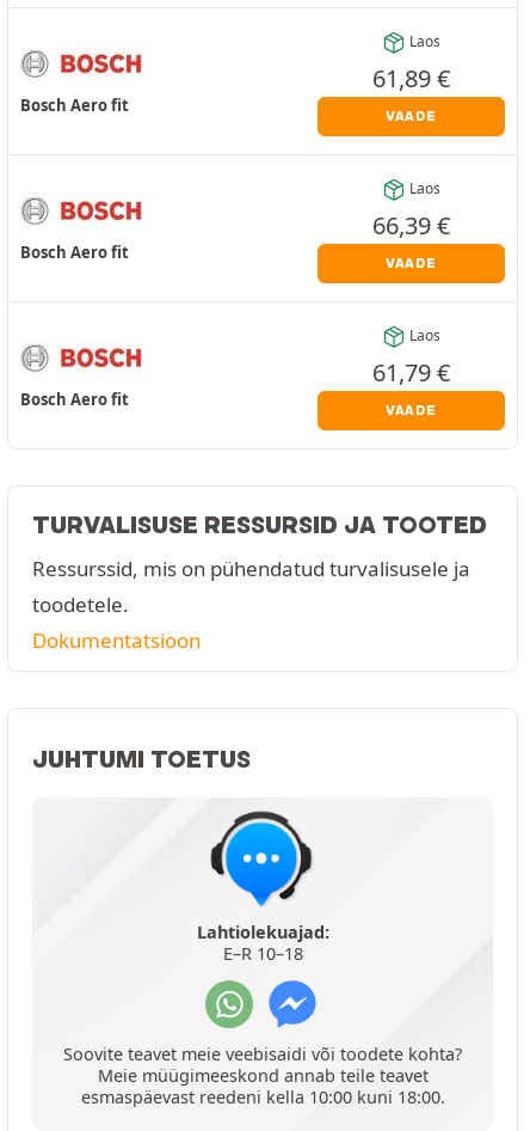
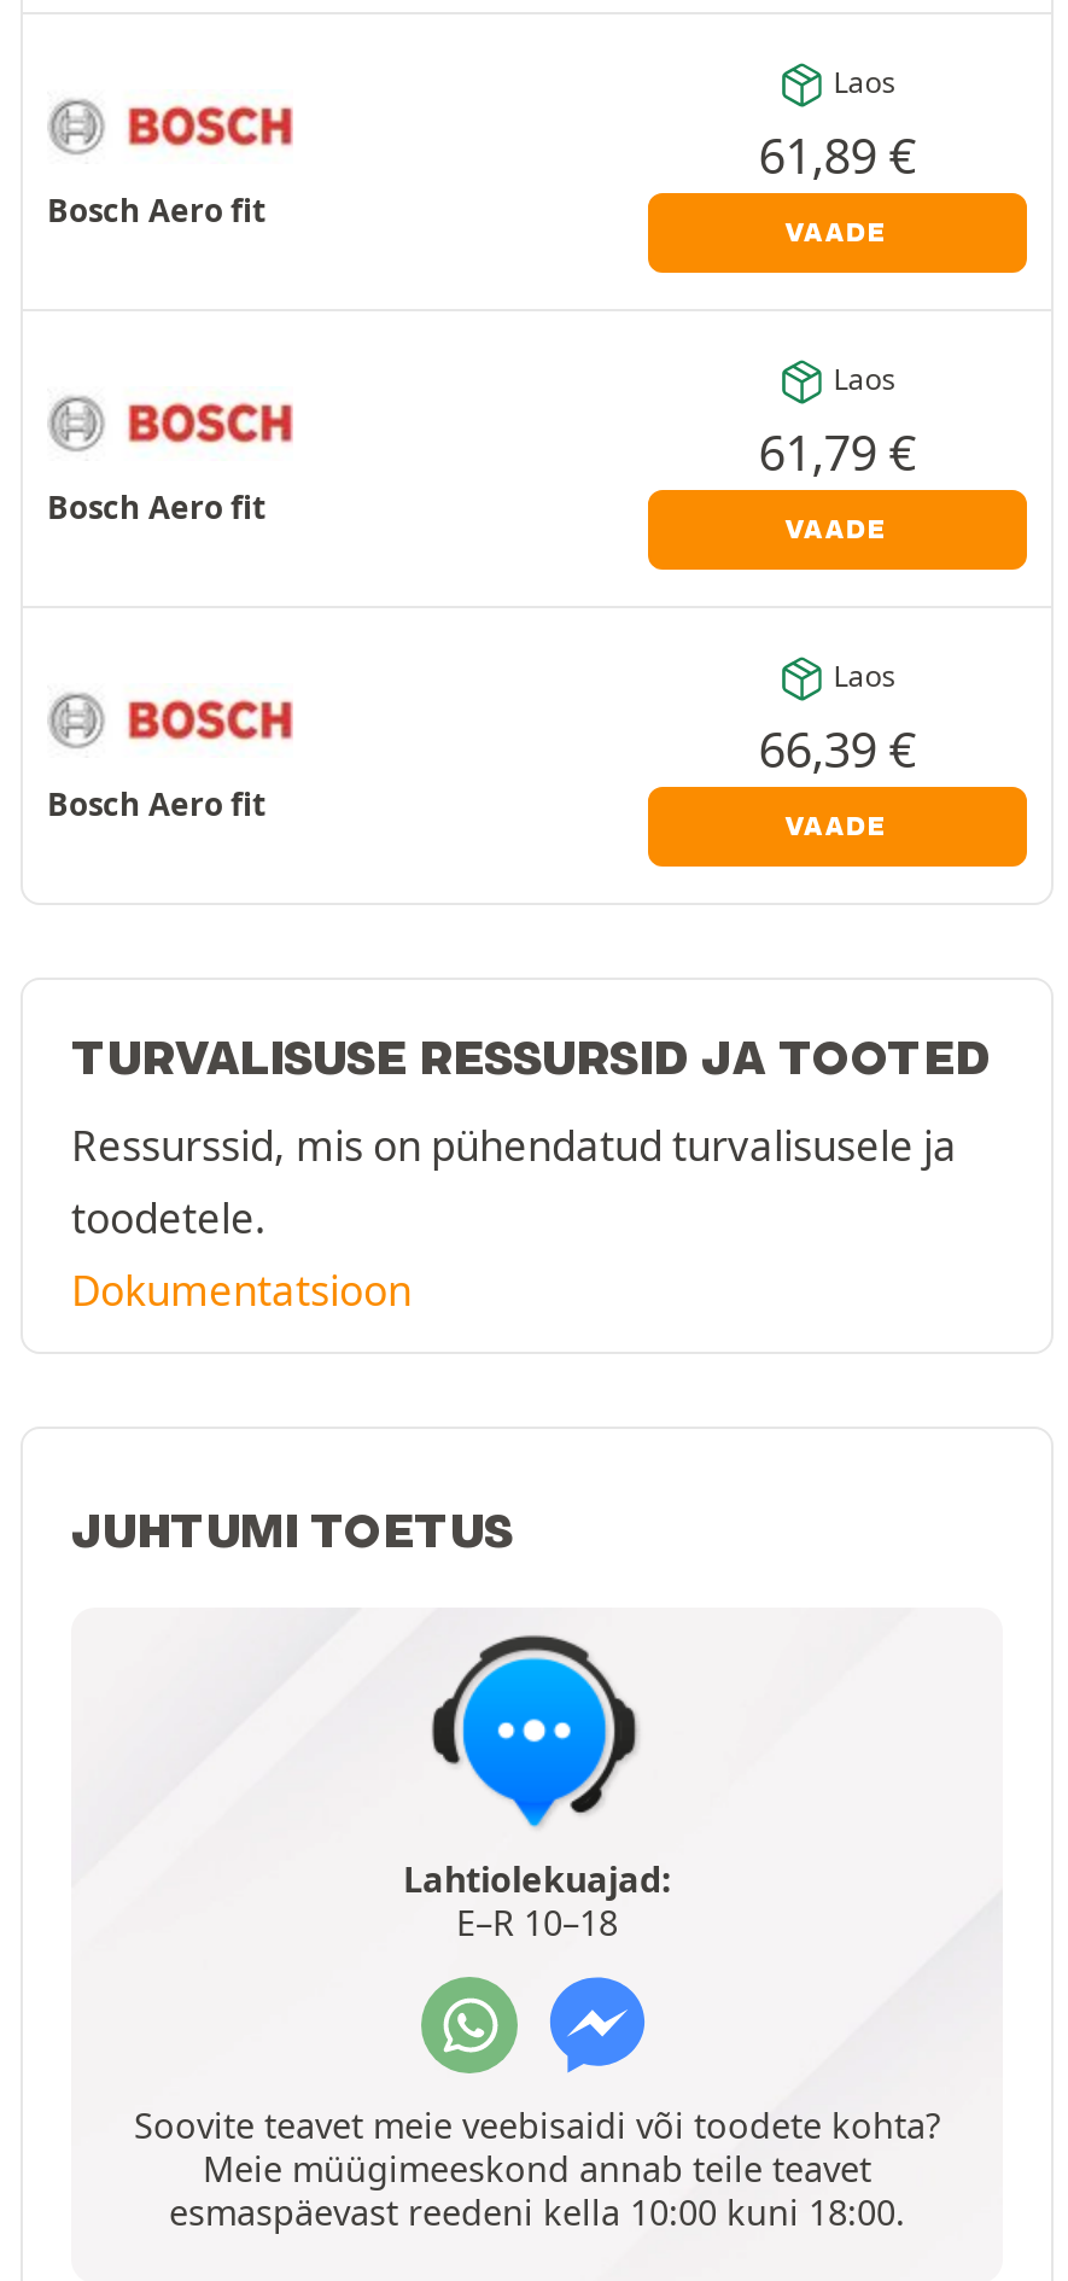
- 66,39 €
+ 61,79 €

- 61,79 €
+ 66,39 €
